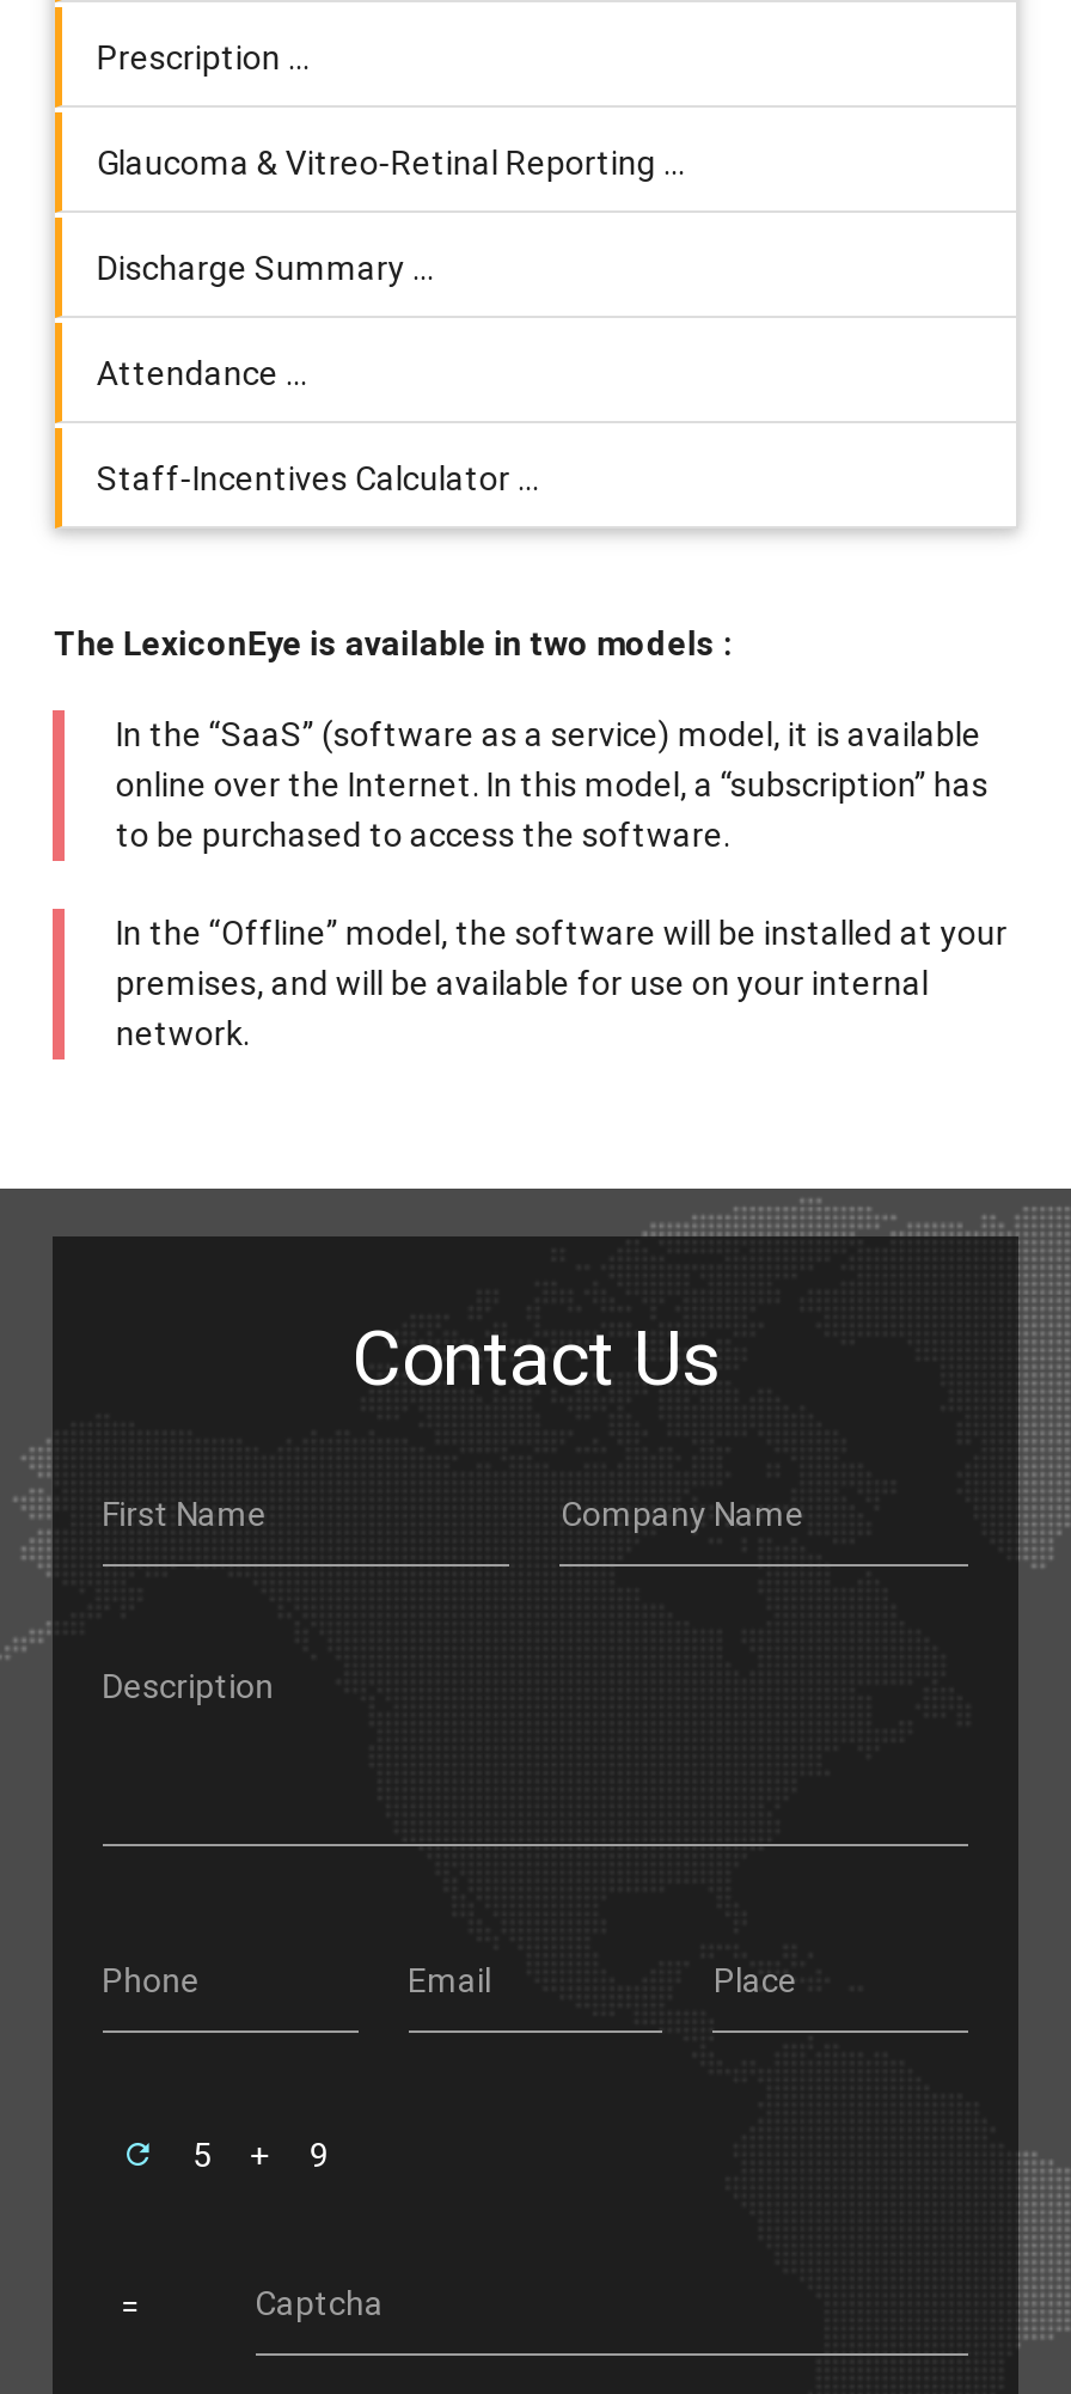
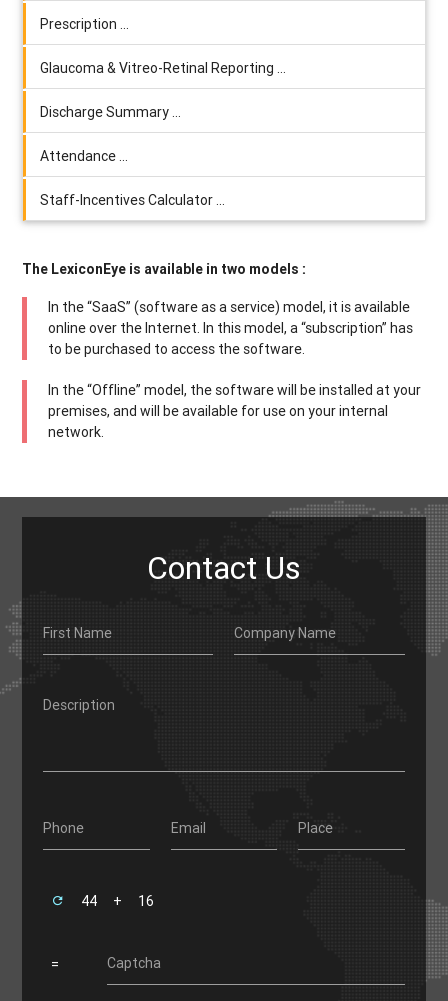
- 5
+ 44

- 9
+ 16
